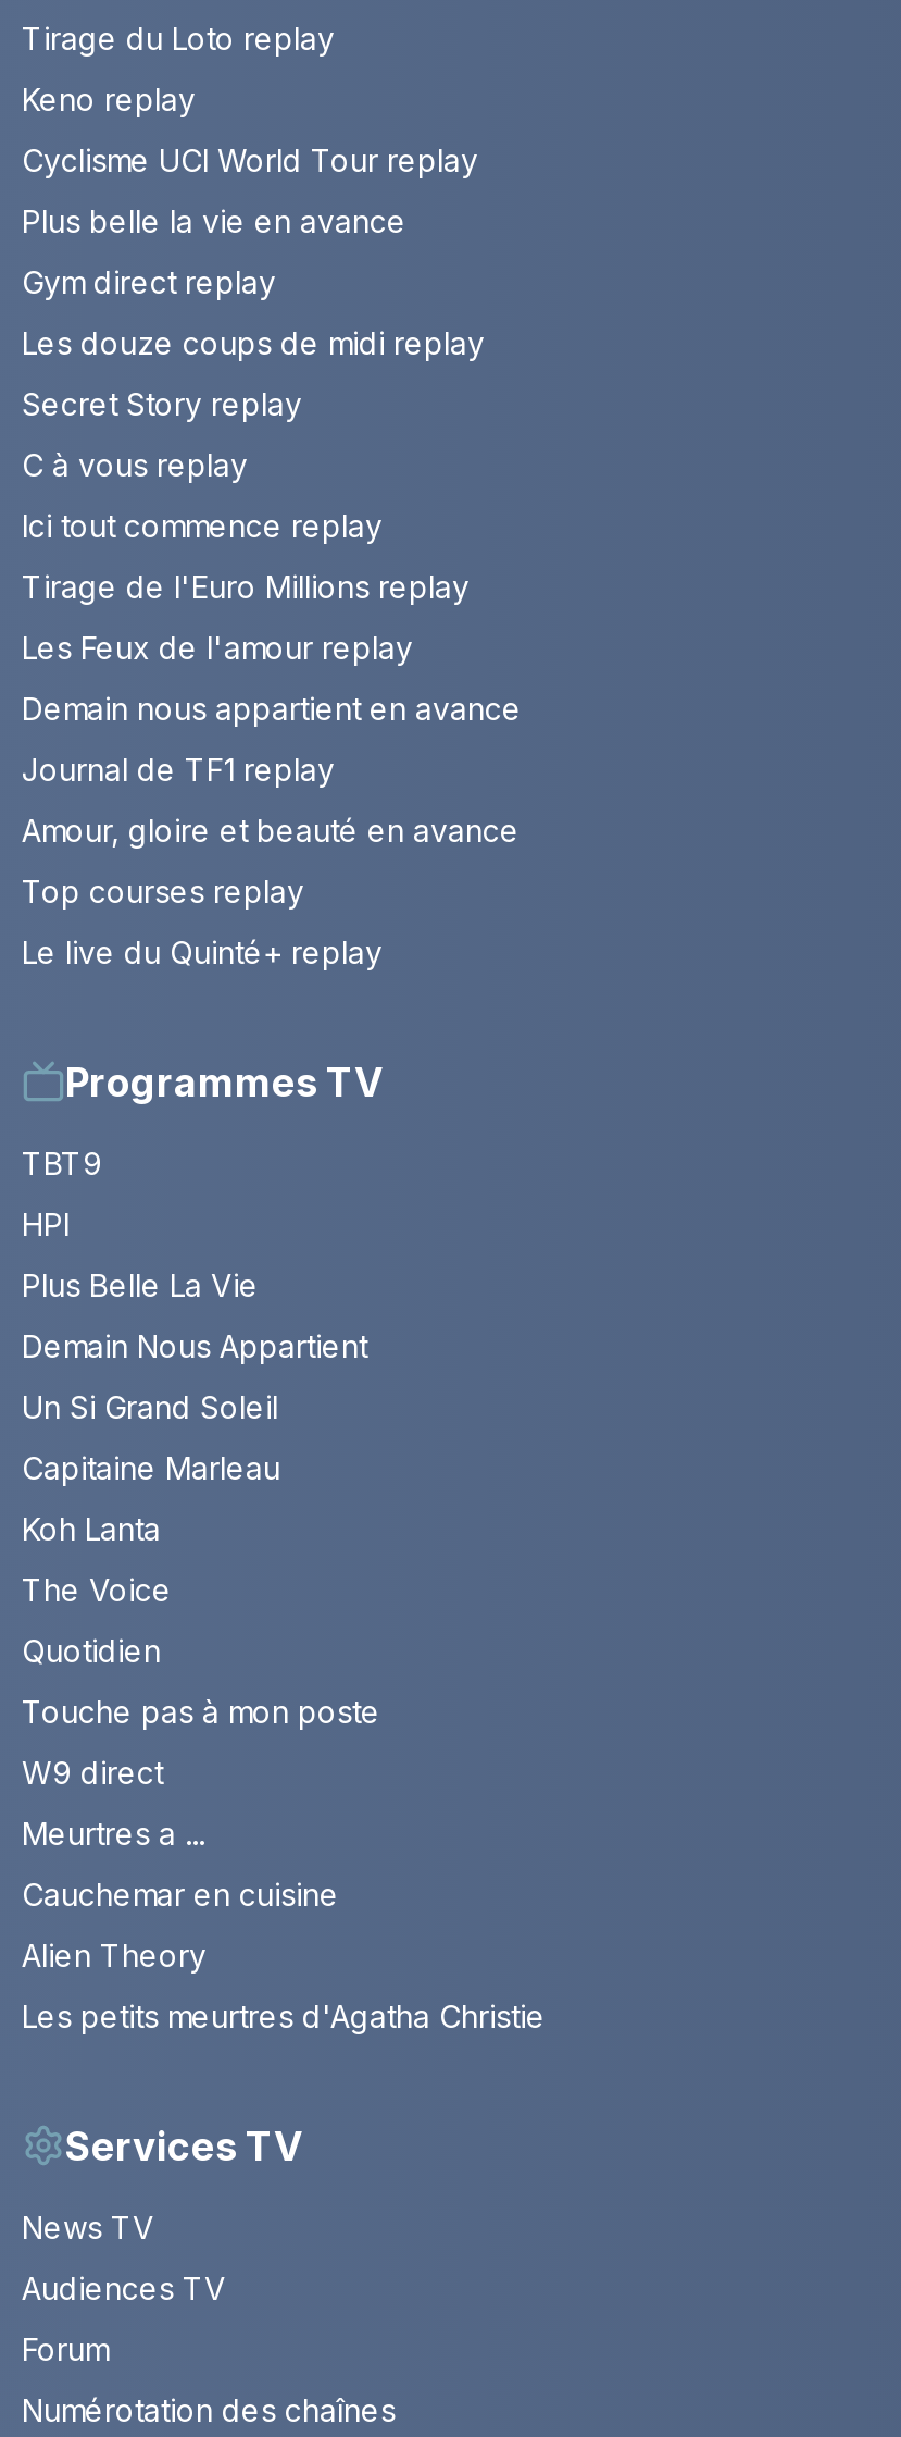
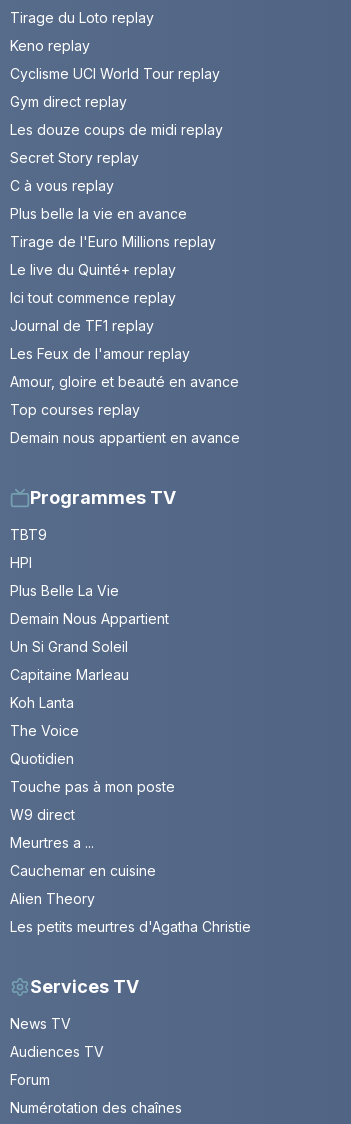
moved down: Plus belle la vie en avance

moved up: Gym direct replay | Les douze coups de midi replay | Secret Story replay | C à vous replay

moved down: Ici tout commence replay

moved up: Tirage de l'Euro Millions replay

moved down: Les Feux de l'amour replay

moved down: Demain nous appartient en avance

moved up: Journal de TF1 replay

moved up: Le live du Quinté+ replay
